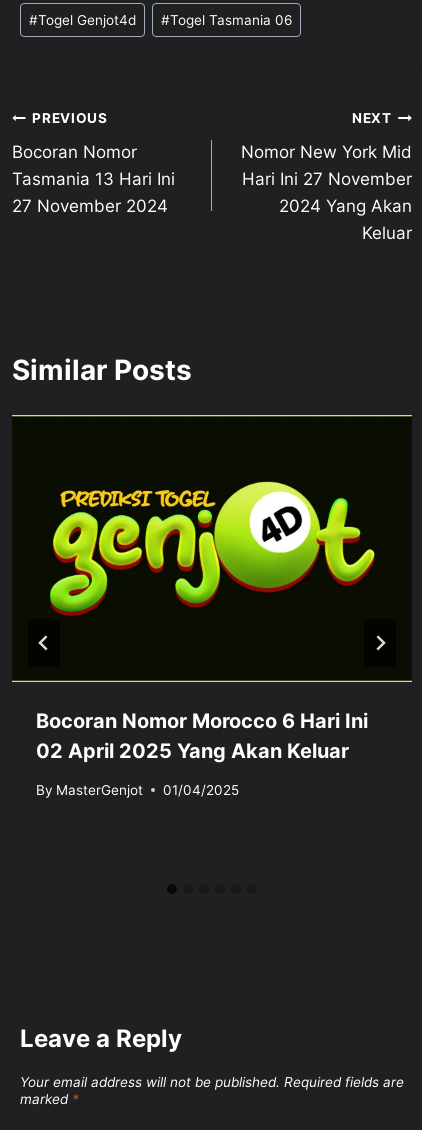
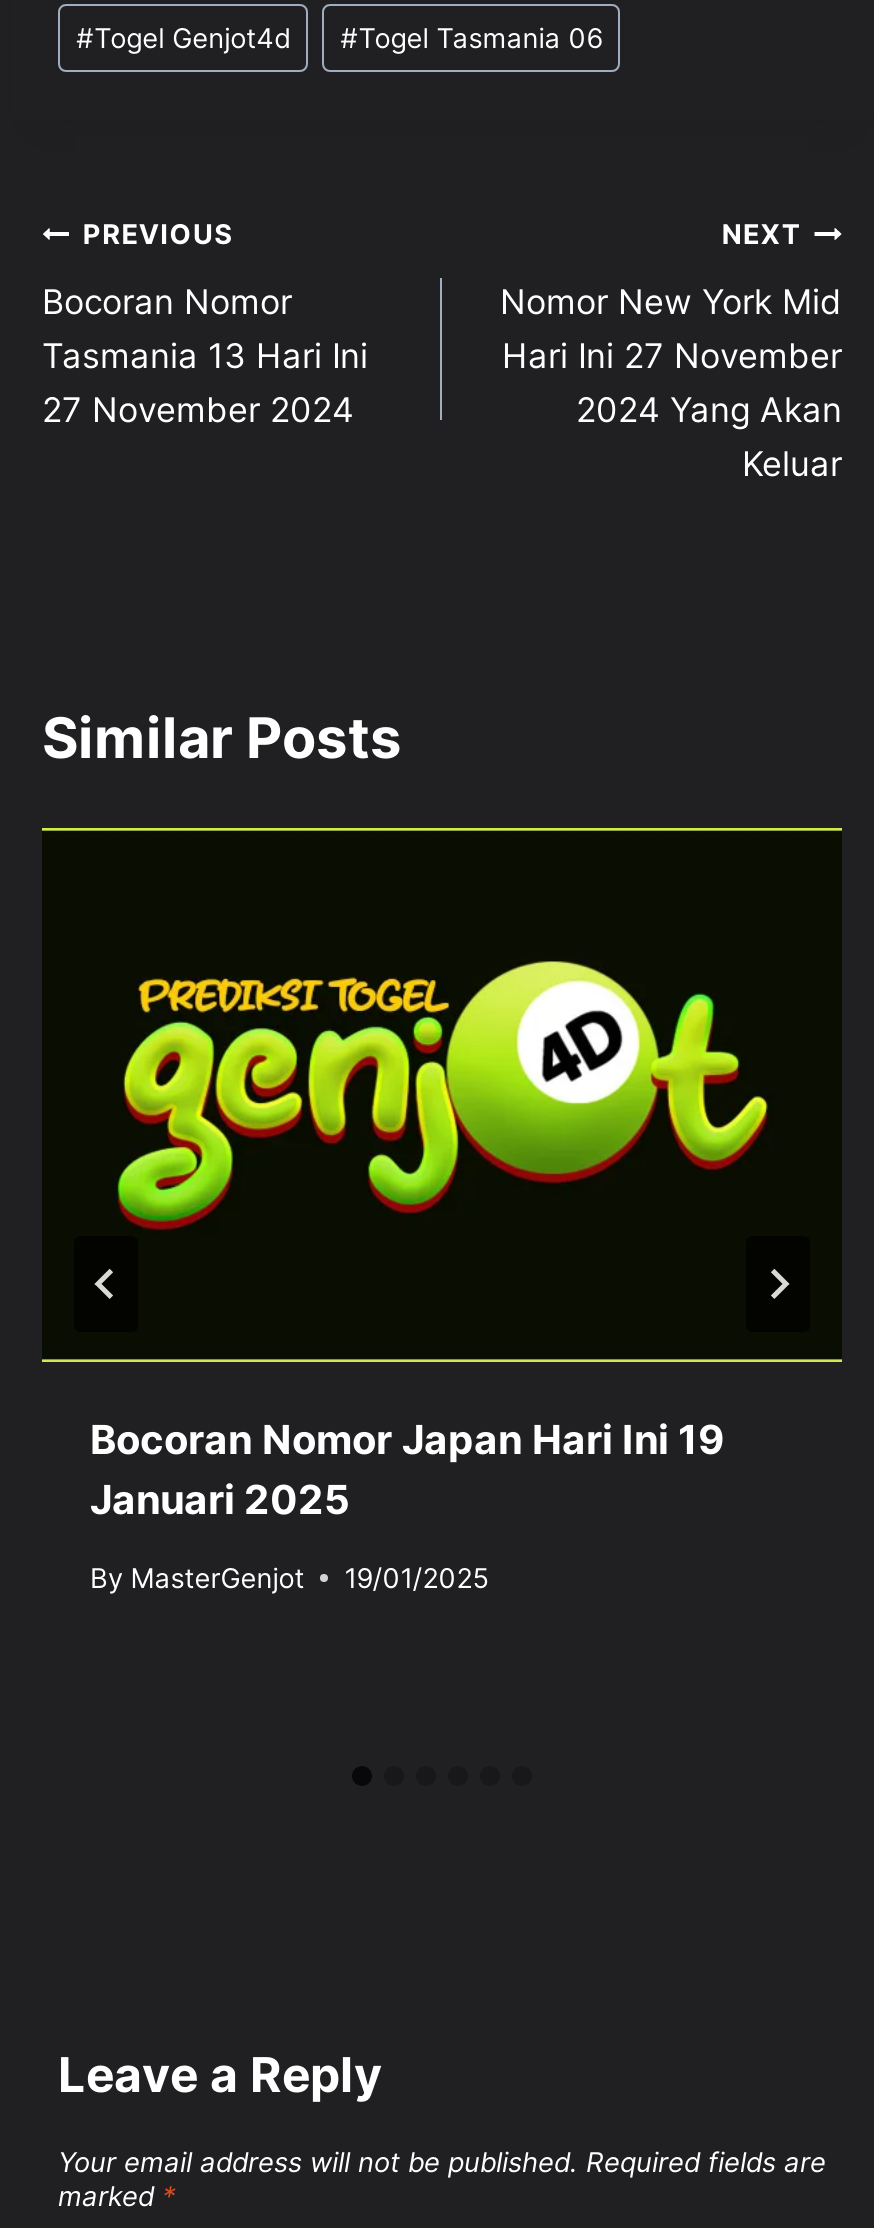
- Bocoran Nomor Morocco 6 Hari Ini
- 02 April 2025 Yang Akan Keluar
+ Bocoran Nomor Japan Hari Ini 19
+ Januari 2025

- By MasterGenjot 01/04/2025
+ By MasterGenjot 19/01/2025
